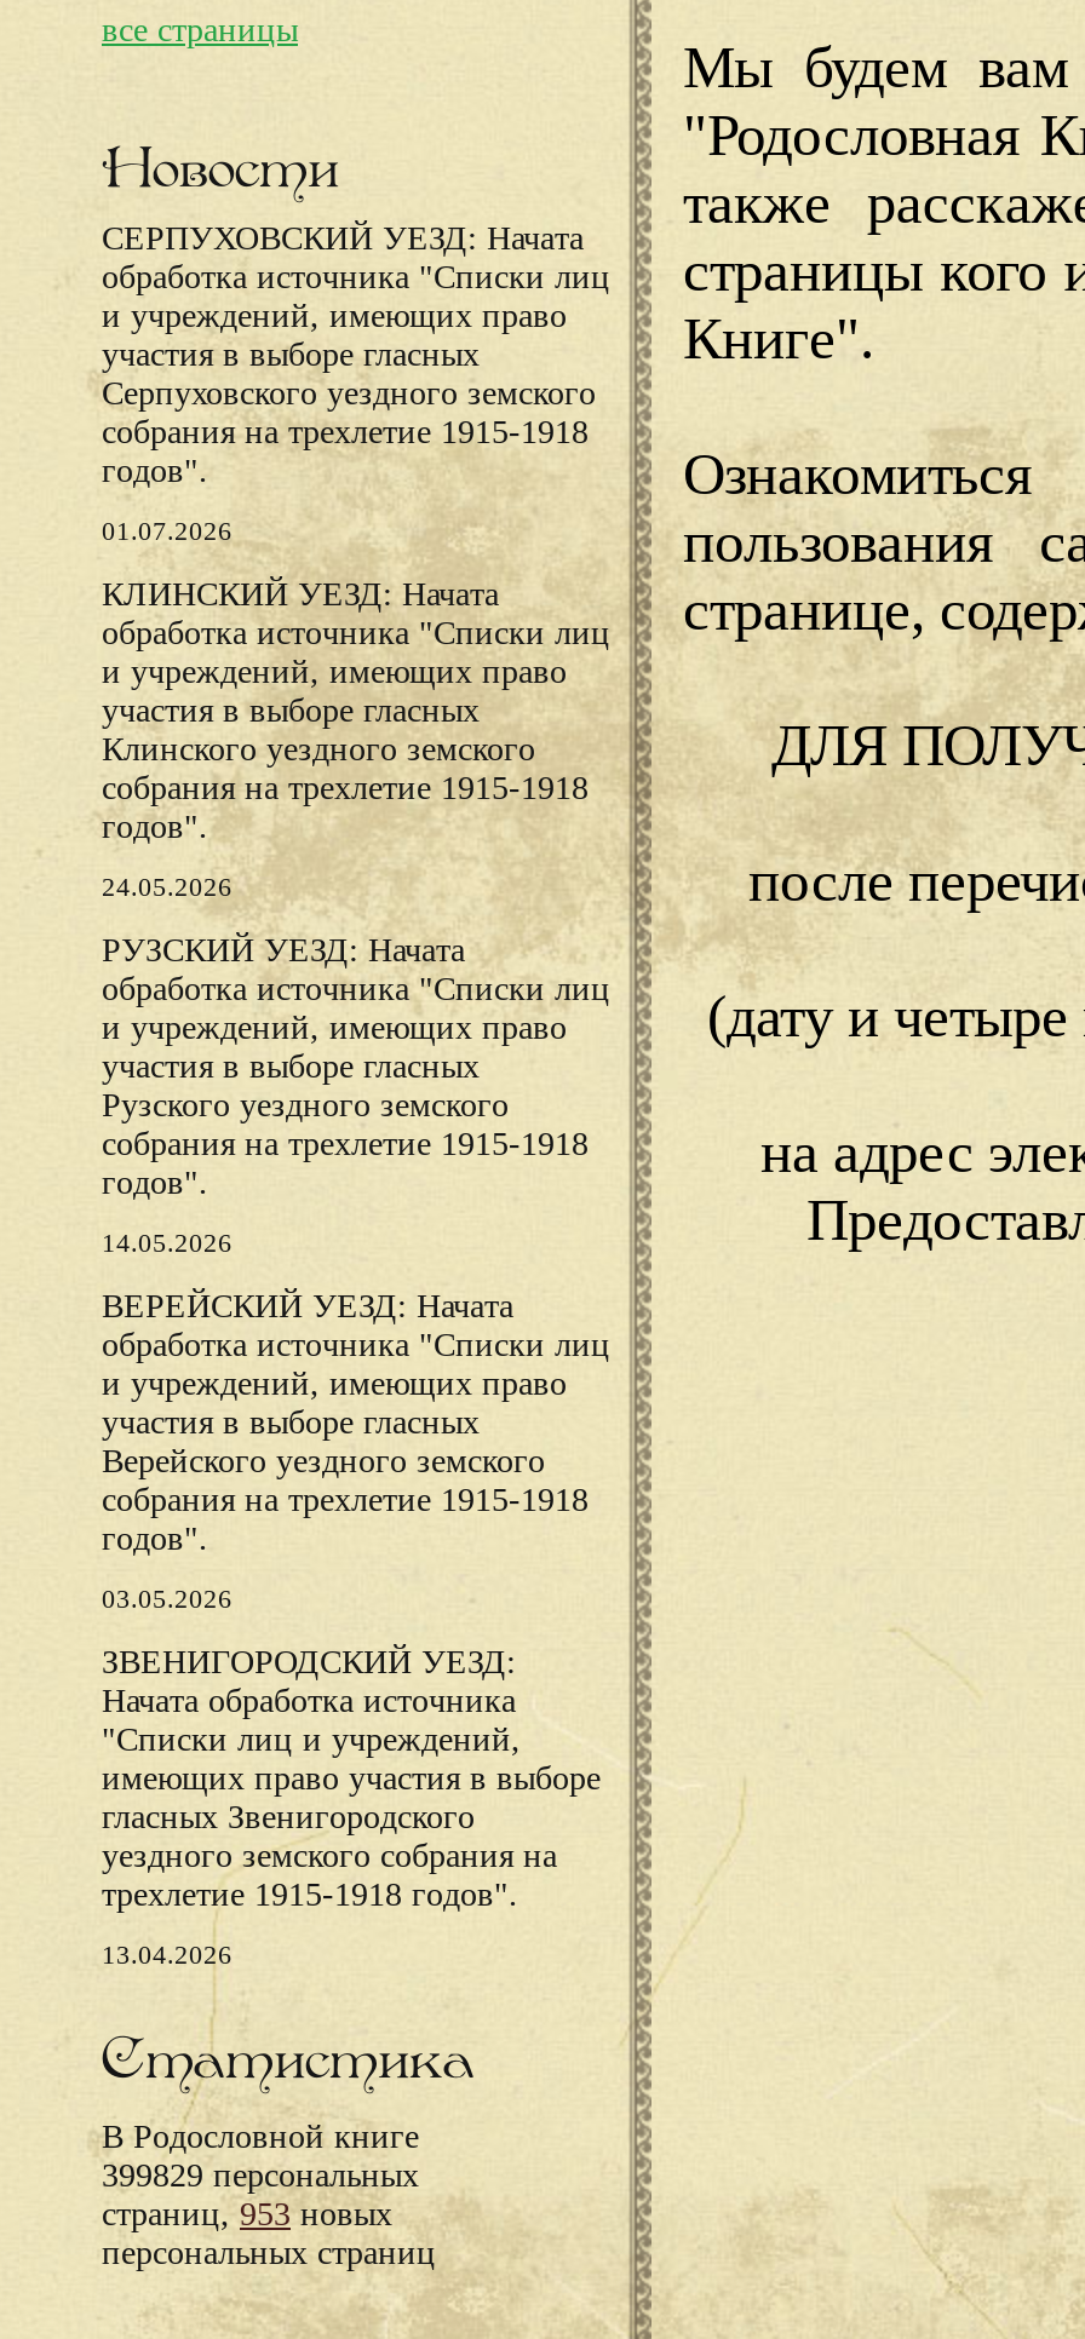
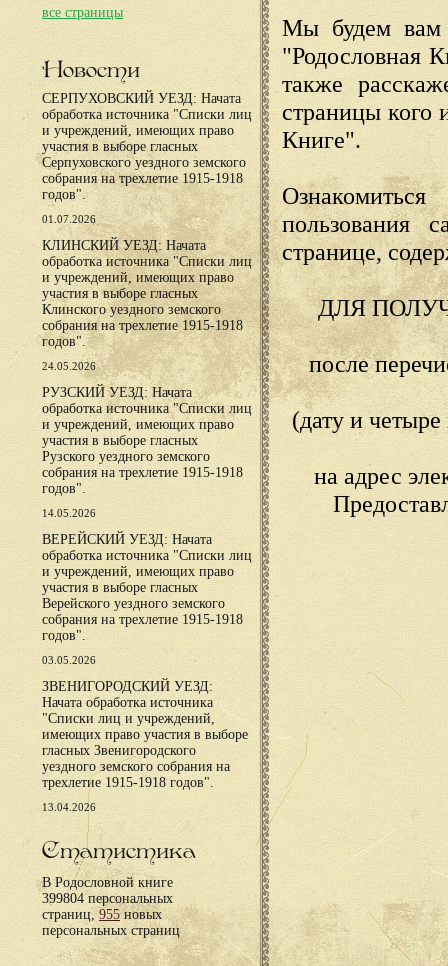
- 399829 персональных
+ 399804 персональных

- страниц, 953 новых
+ страниц, 955 новых
